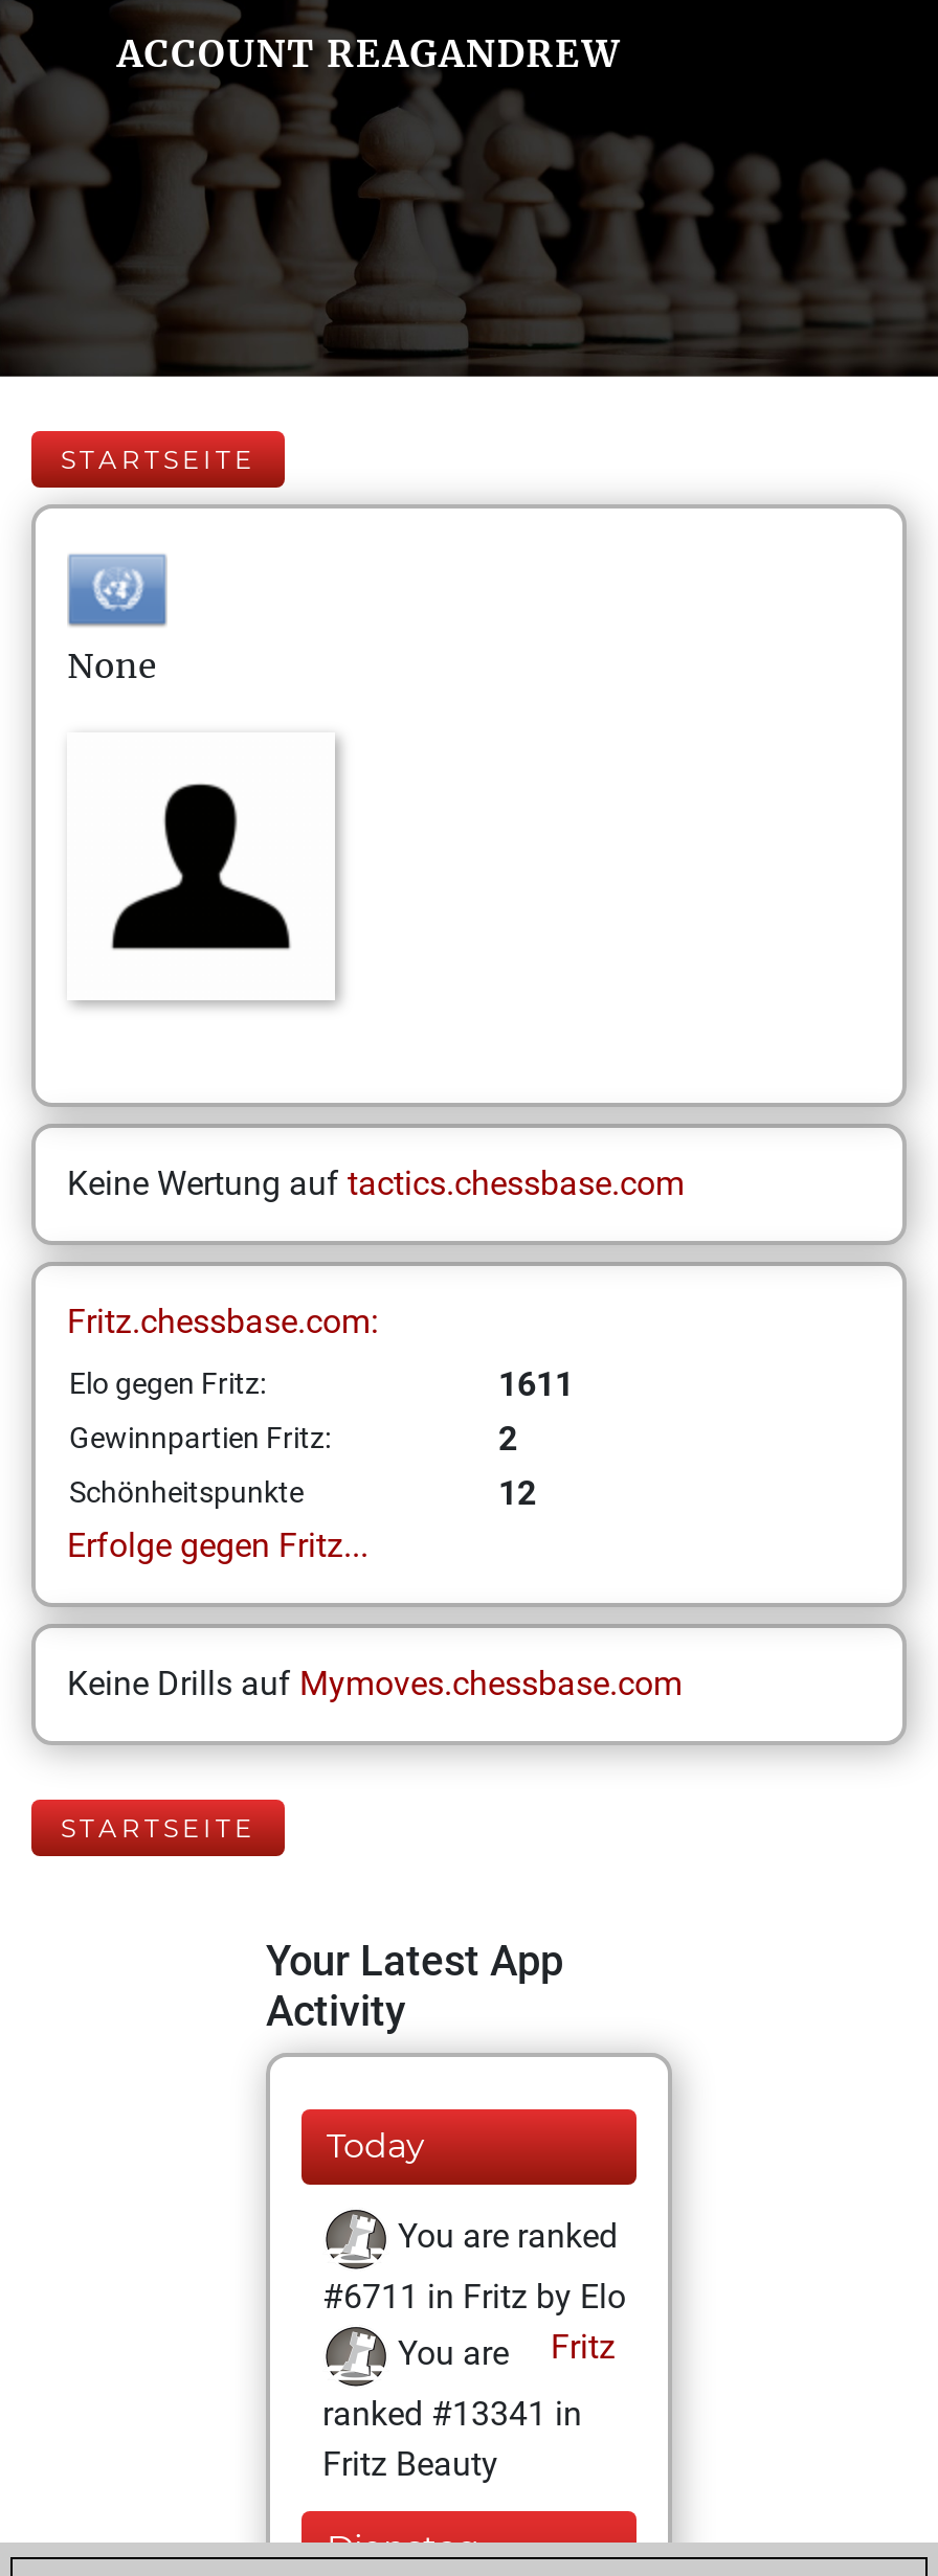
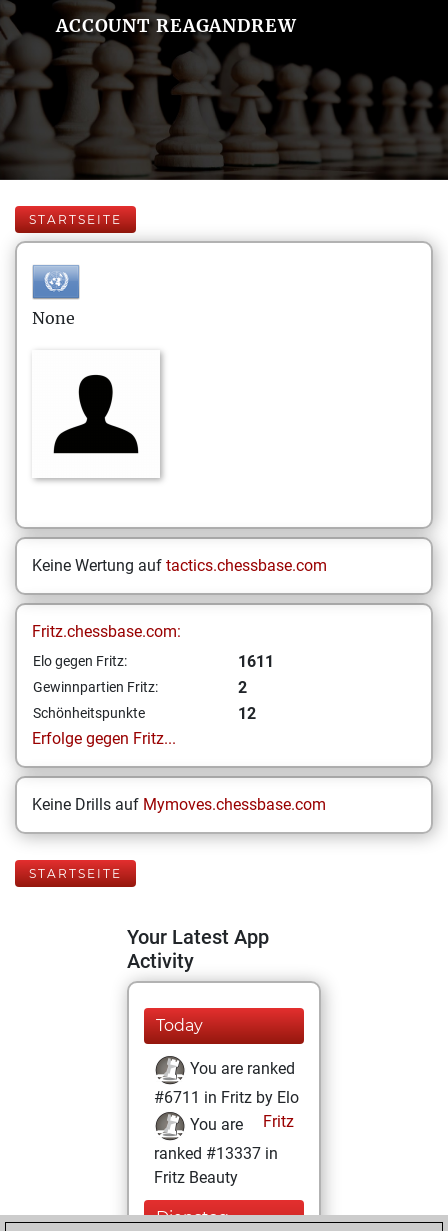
- ranked #13341 in
+ ranked #13337 in
